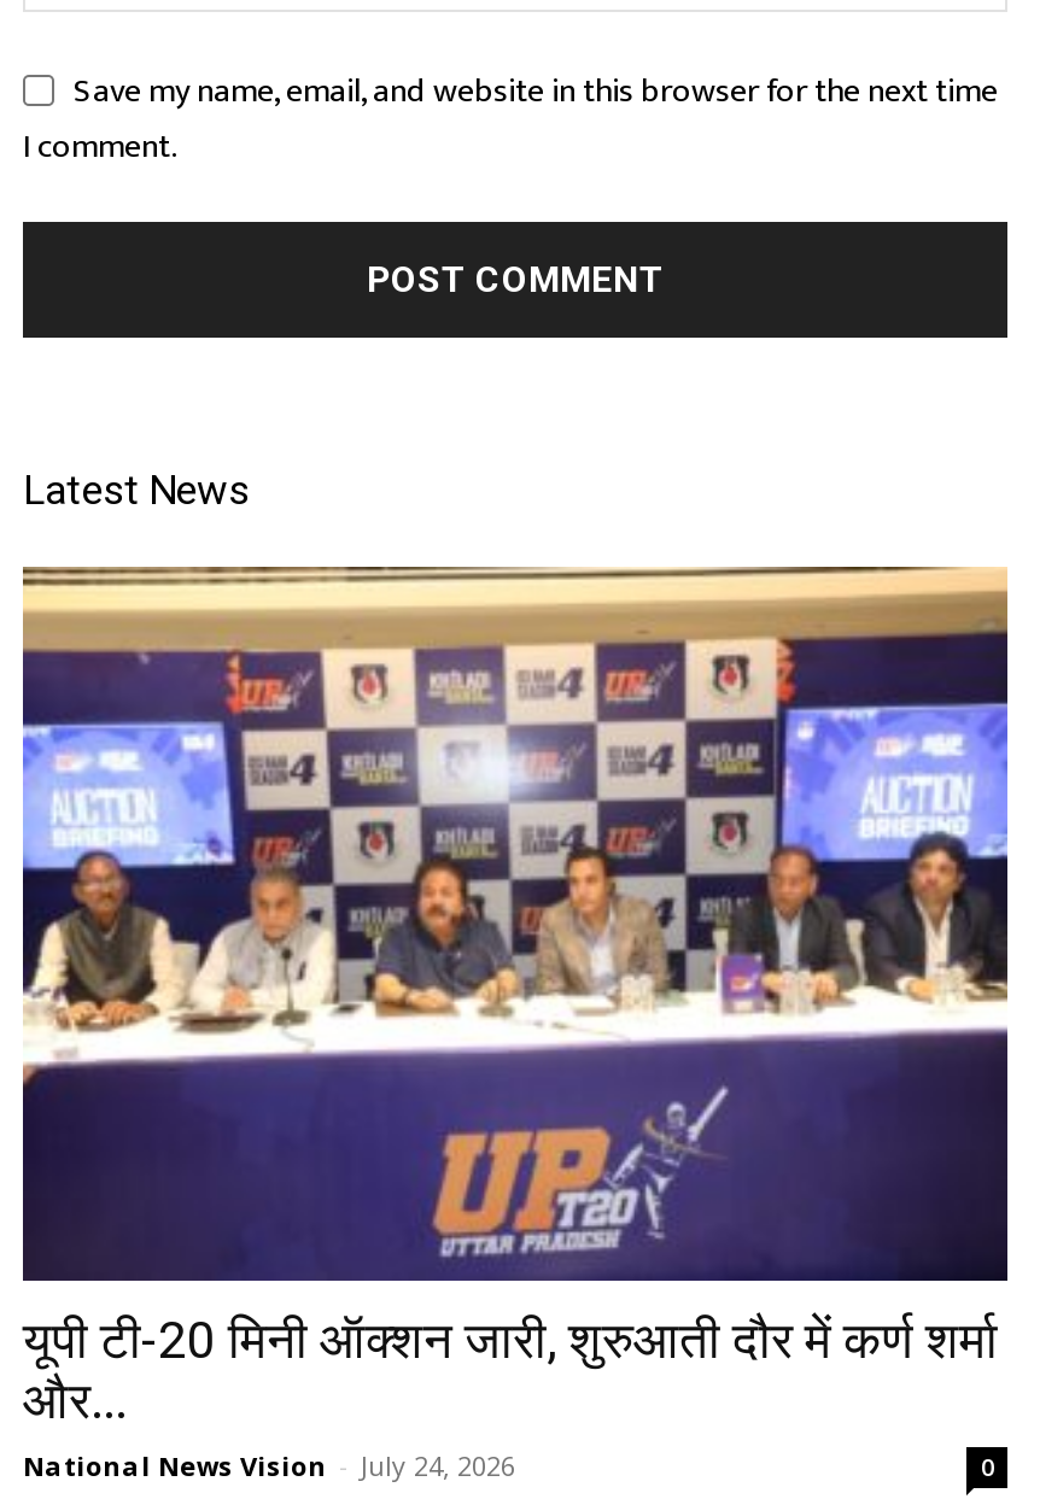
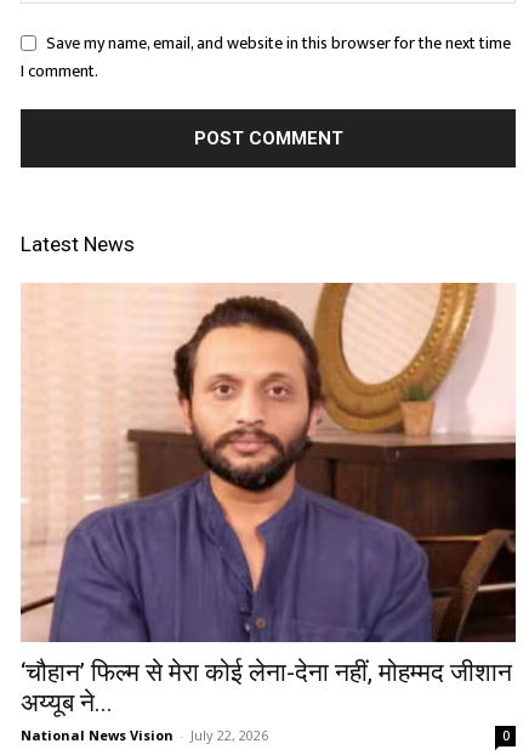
- [image]
- यूपी टी-20 मिनी ऑक्शन जारी, शुरुआती दौर में कर्ण शर्मा
- और...
- National News Vision - July 24, 2026
+ [image]
+ ‘चौहान’ फिल्म से मेरा कोई लेना-देना नहीं, मोहम्मद जीशान
+ अय्यूब ने...
+ National News Vision - July 22, 2026
